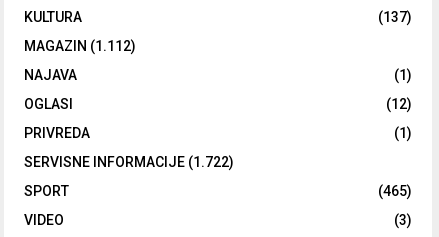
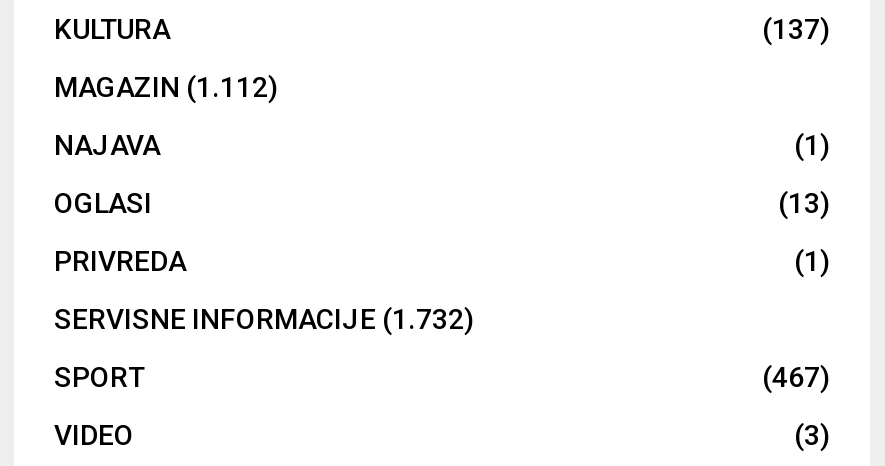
- (12)
+ (13)

- SERVISNE INFORMACIJE (1.722)
+ SERVISNE INFORMACIJE (1.732)

- (465)
+ (467)
